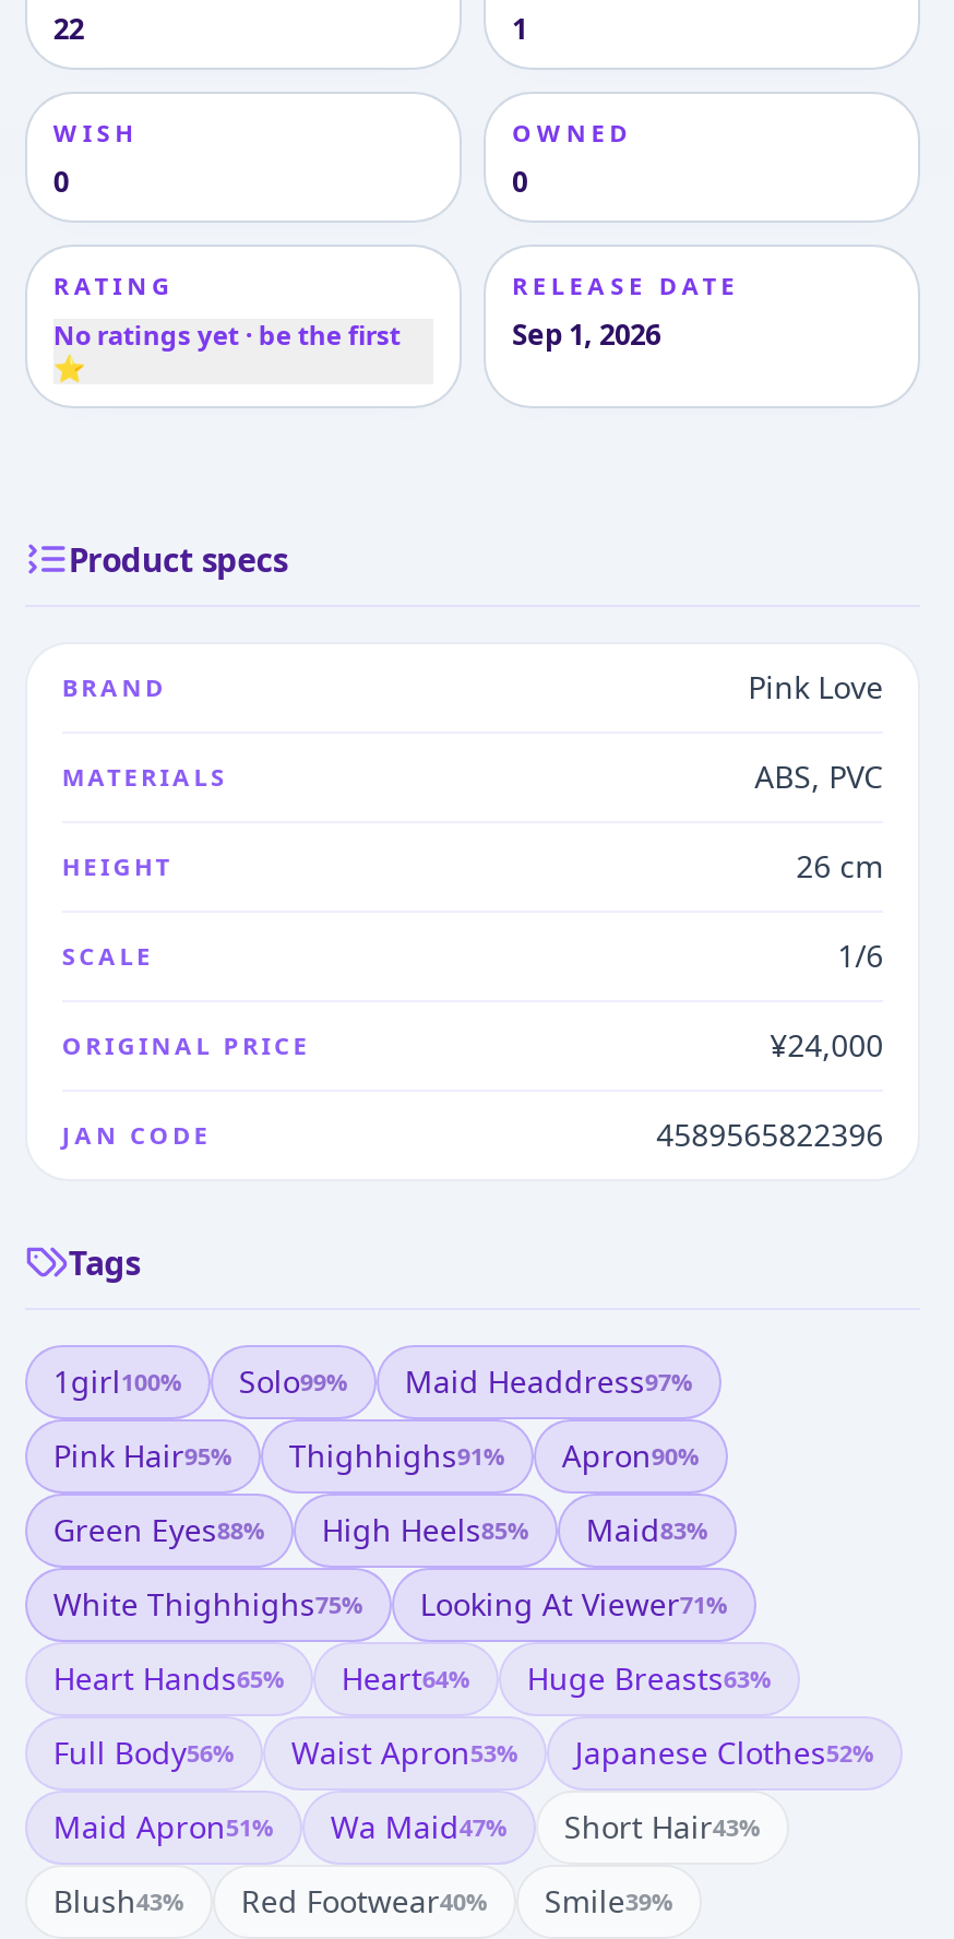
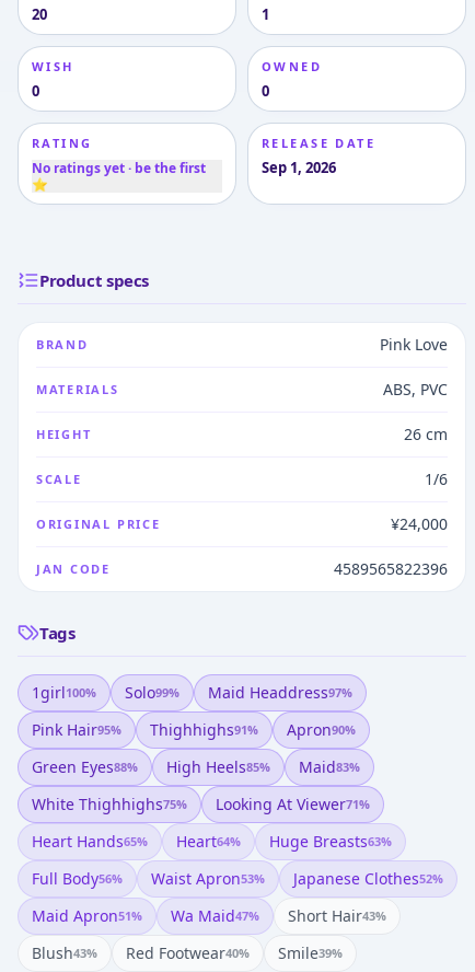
- 22
+ 20
